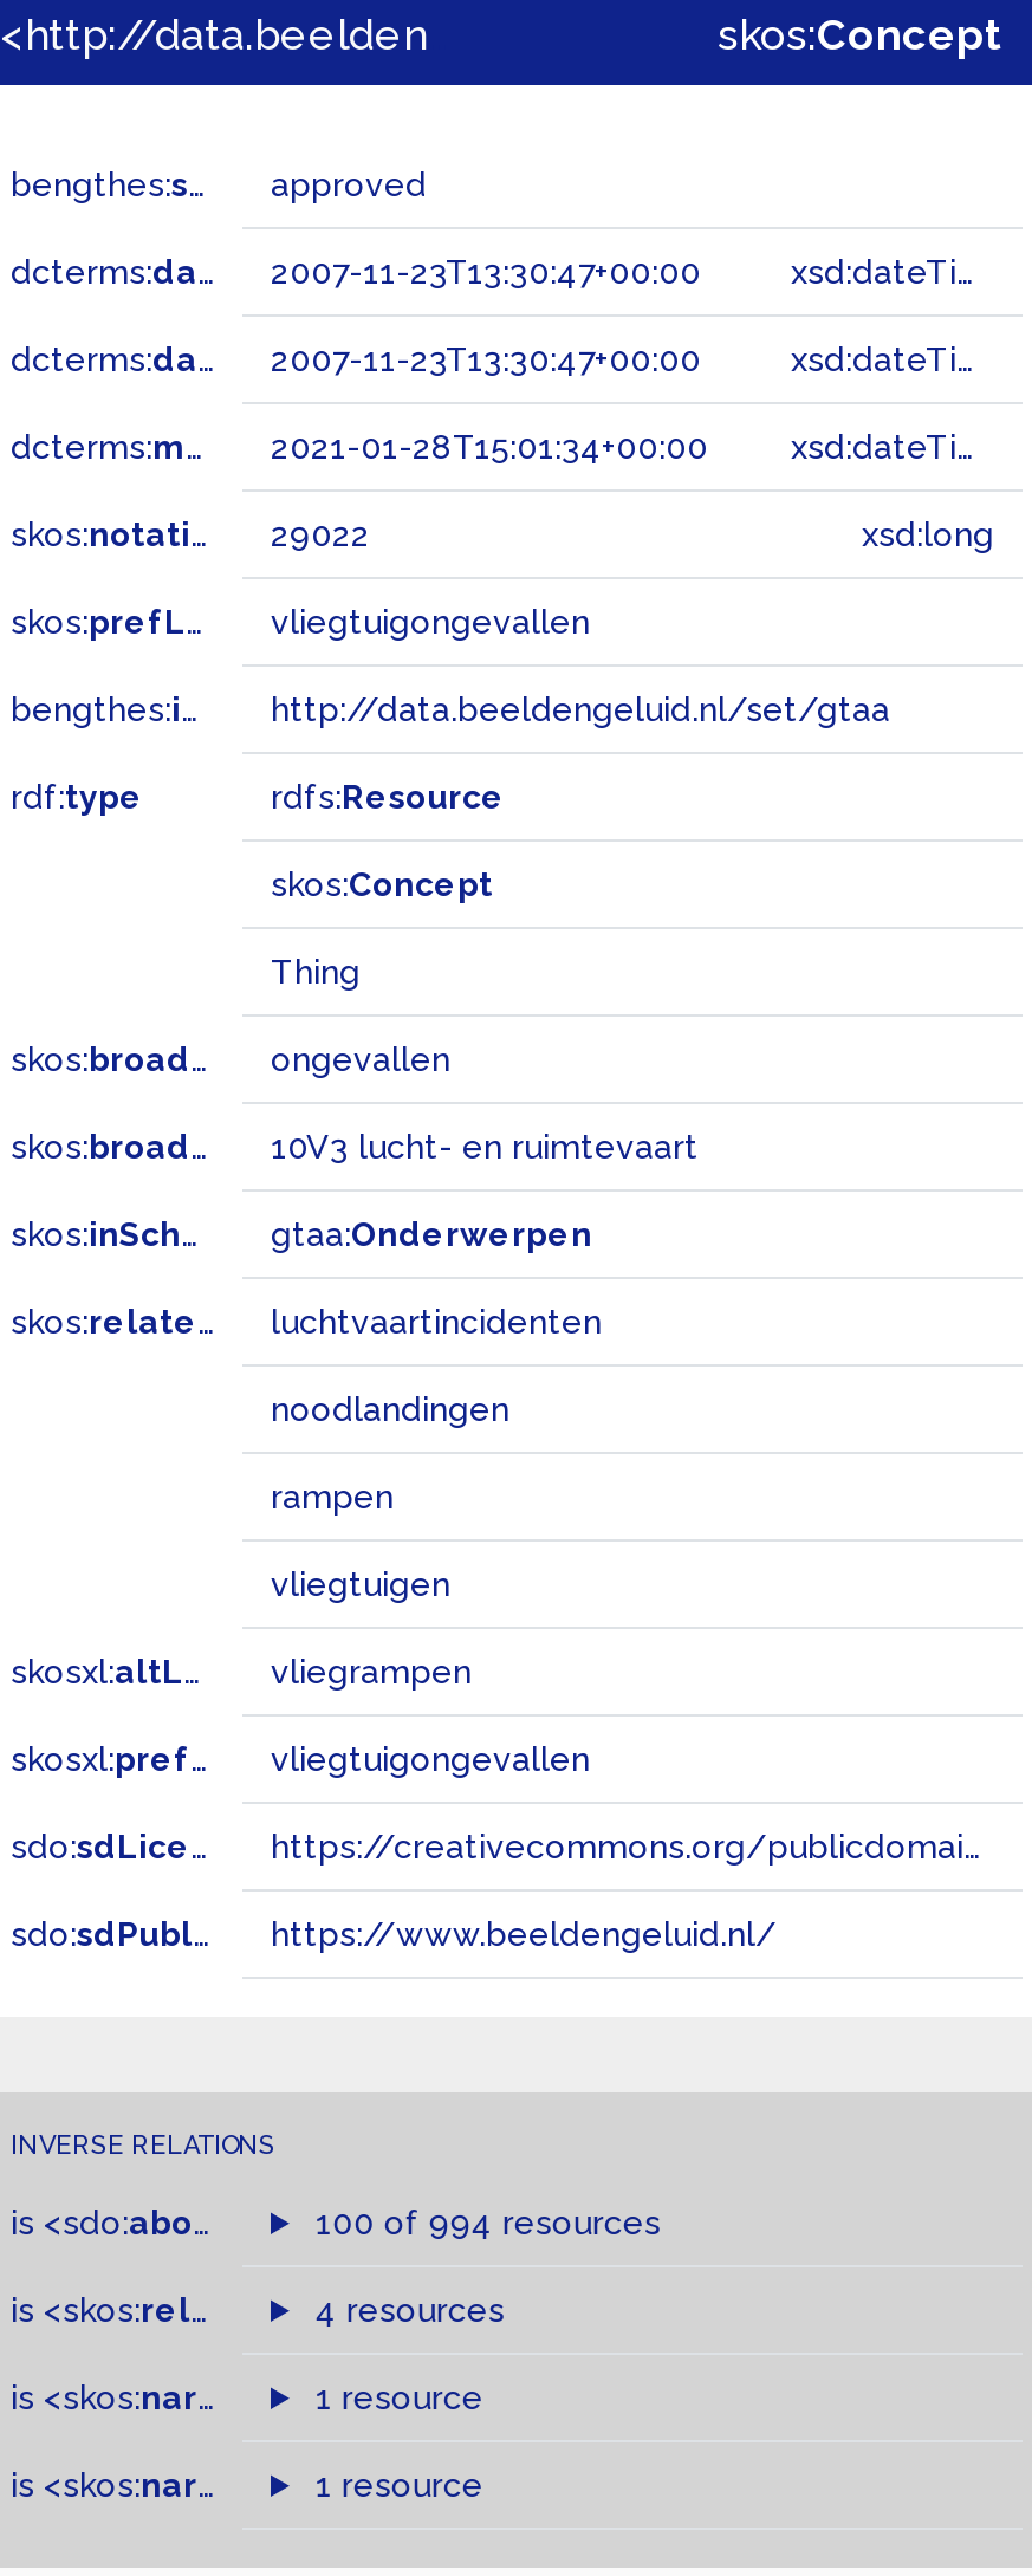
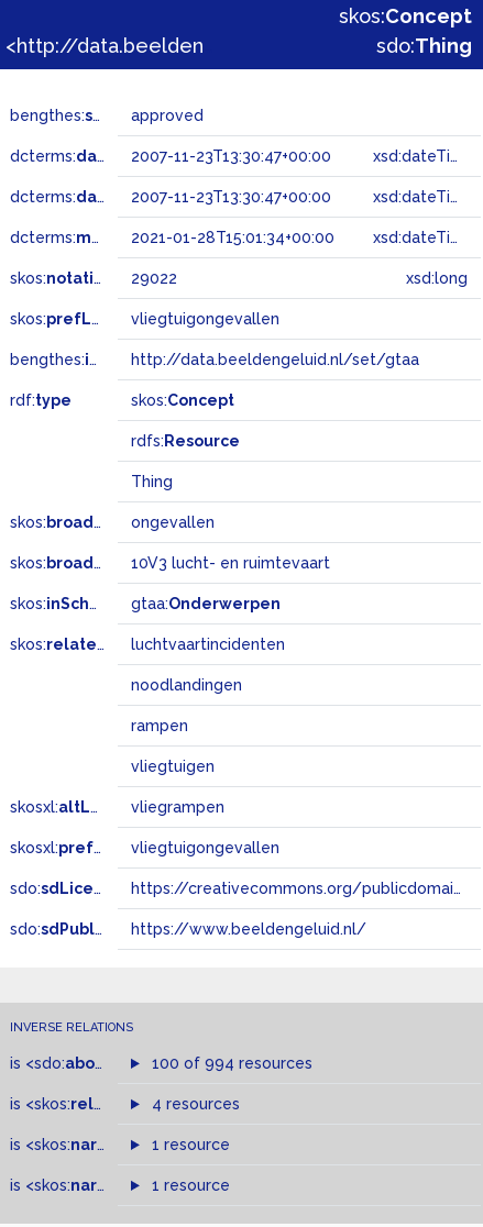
+ sdo:Thing

moved down: rdfs:Resource
